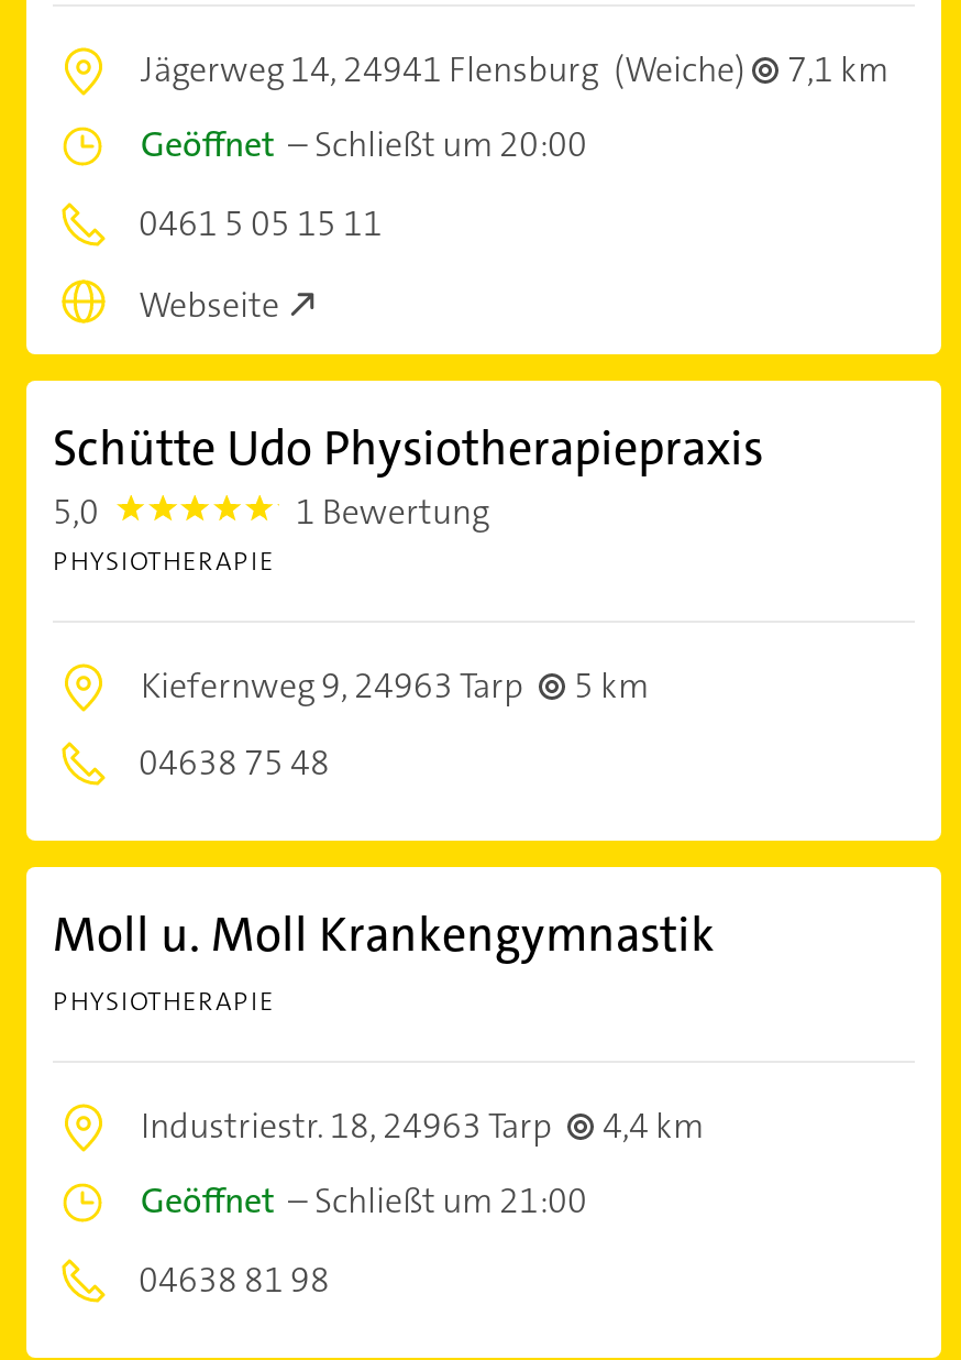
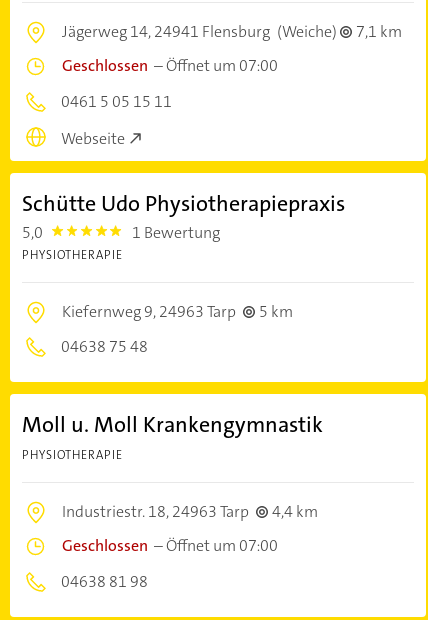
- Geöffnet – Schließt um 20:00
+ Geschlossen – Öffnet um 07:00

- Geöffnet – Schließt um 21:00
+ Geschlossen – Öffnet um 07:00
